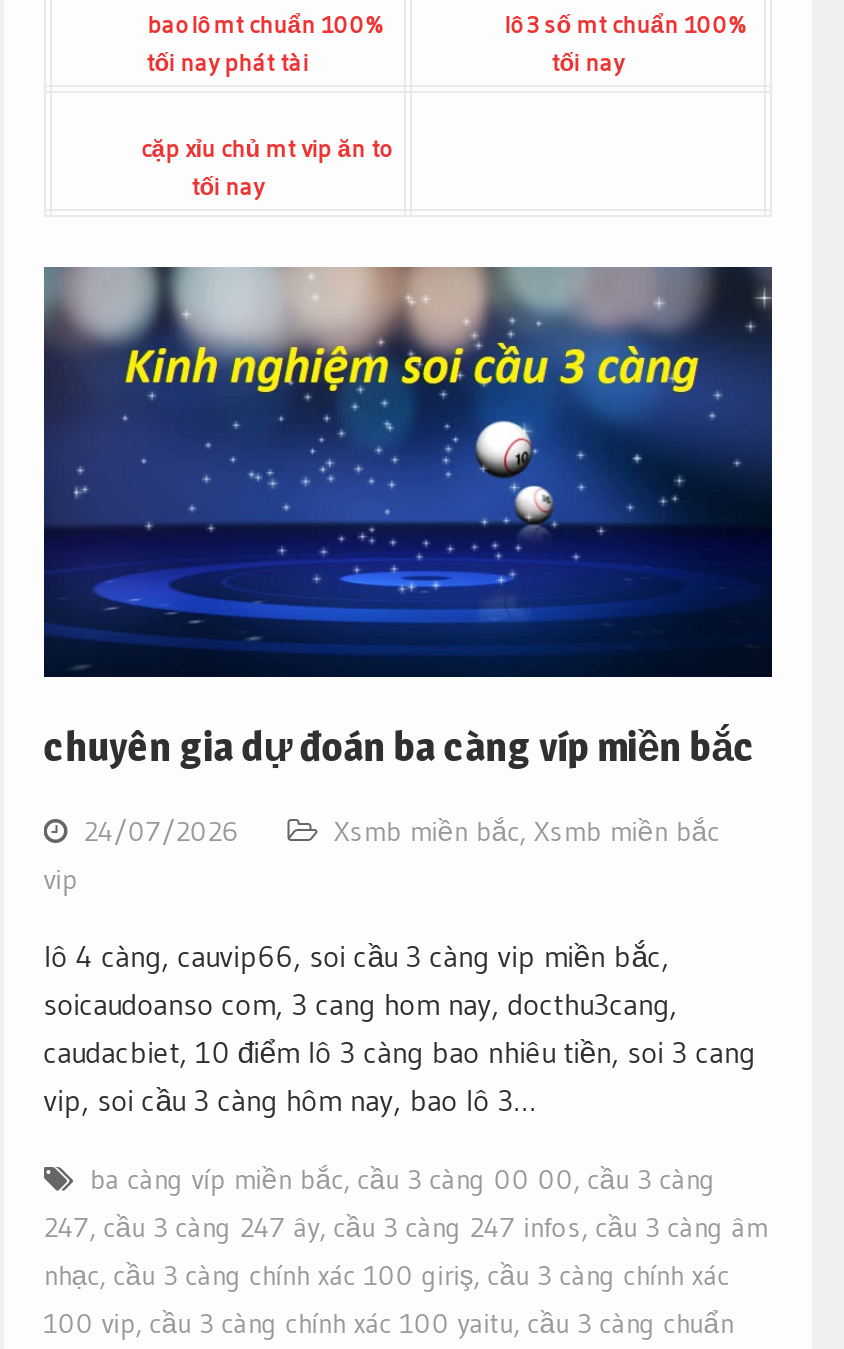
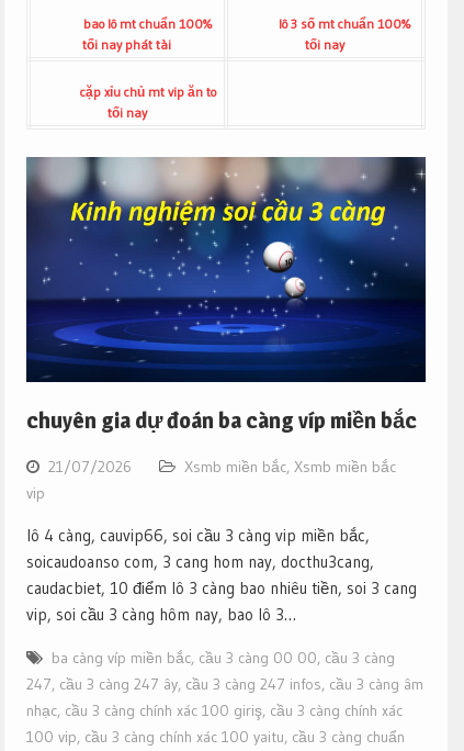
- 24/07/2026
+ 21/07/2026
